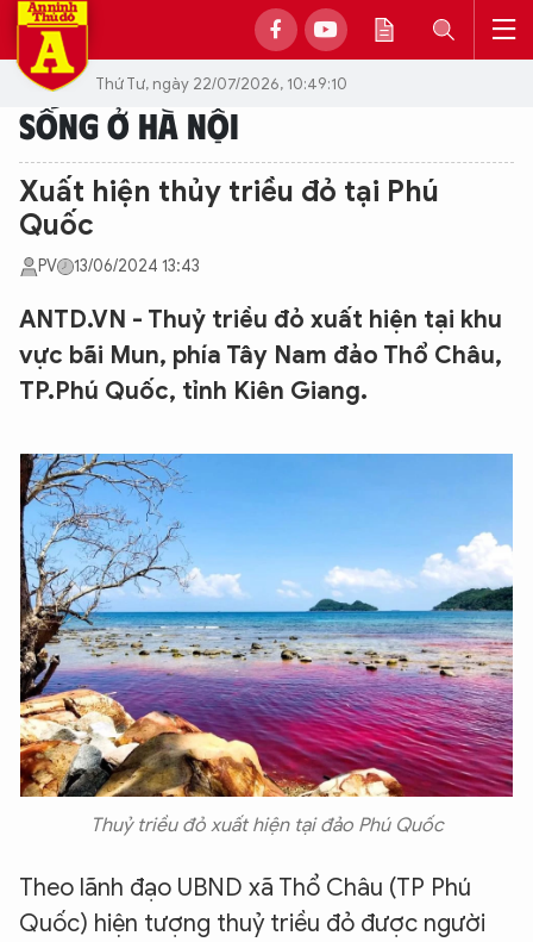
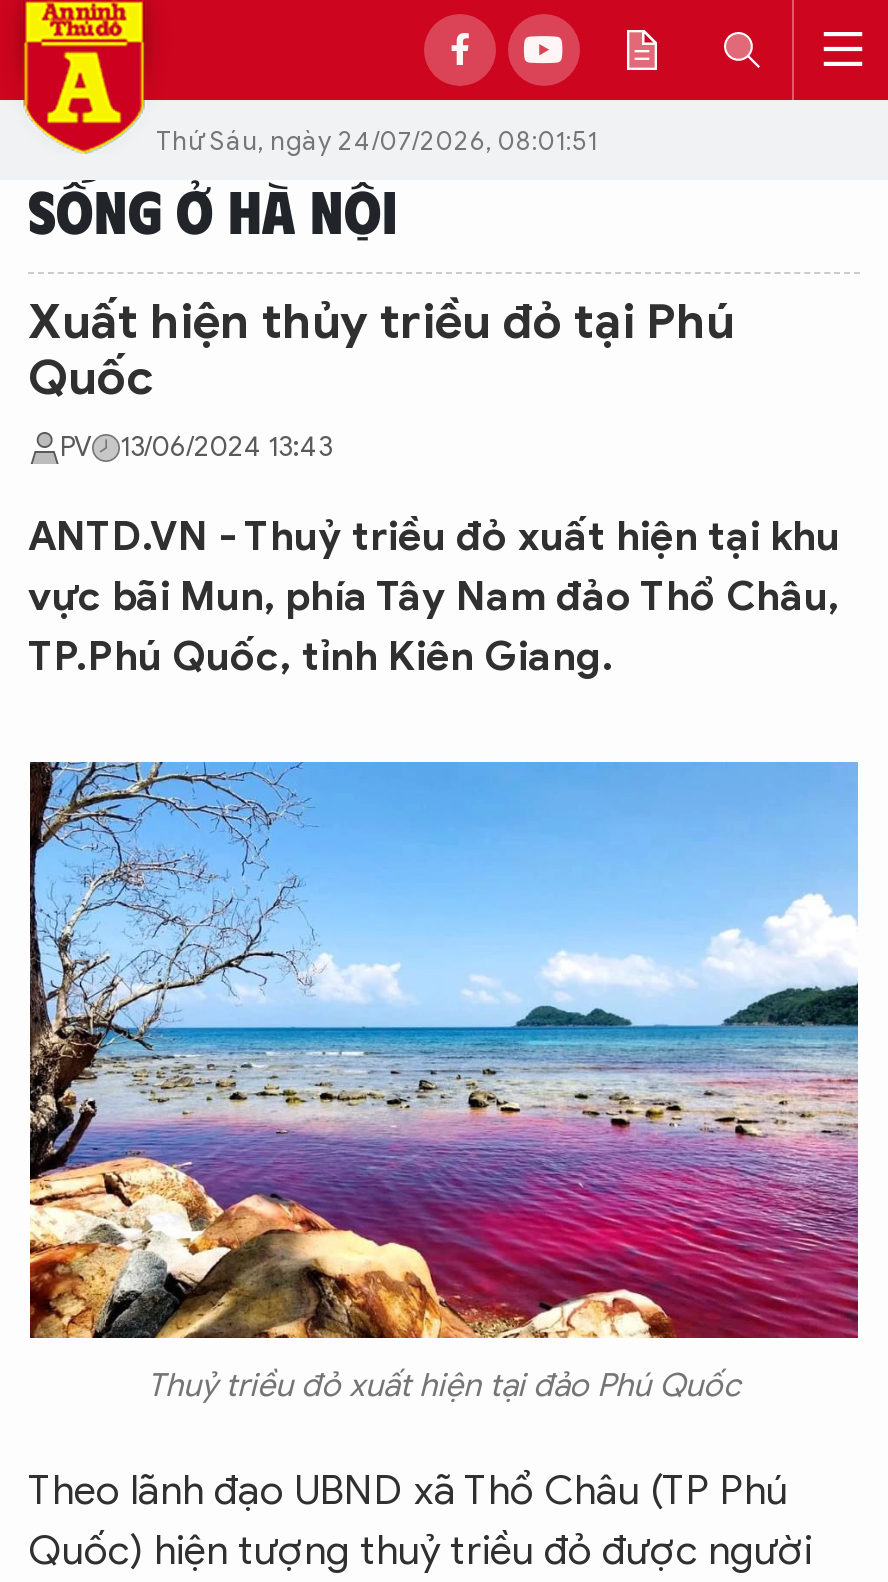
- Thứ Tư, ngày 22/07/2026, 10:49:10
+ Thứ Sáu, ngày 24/07/2026, 08:01:51
